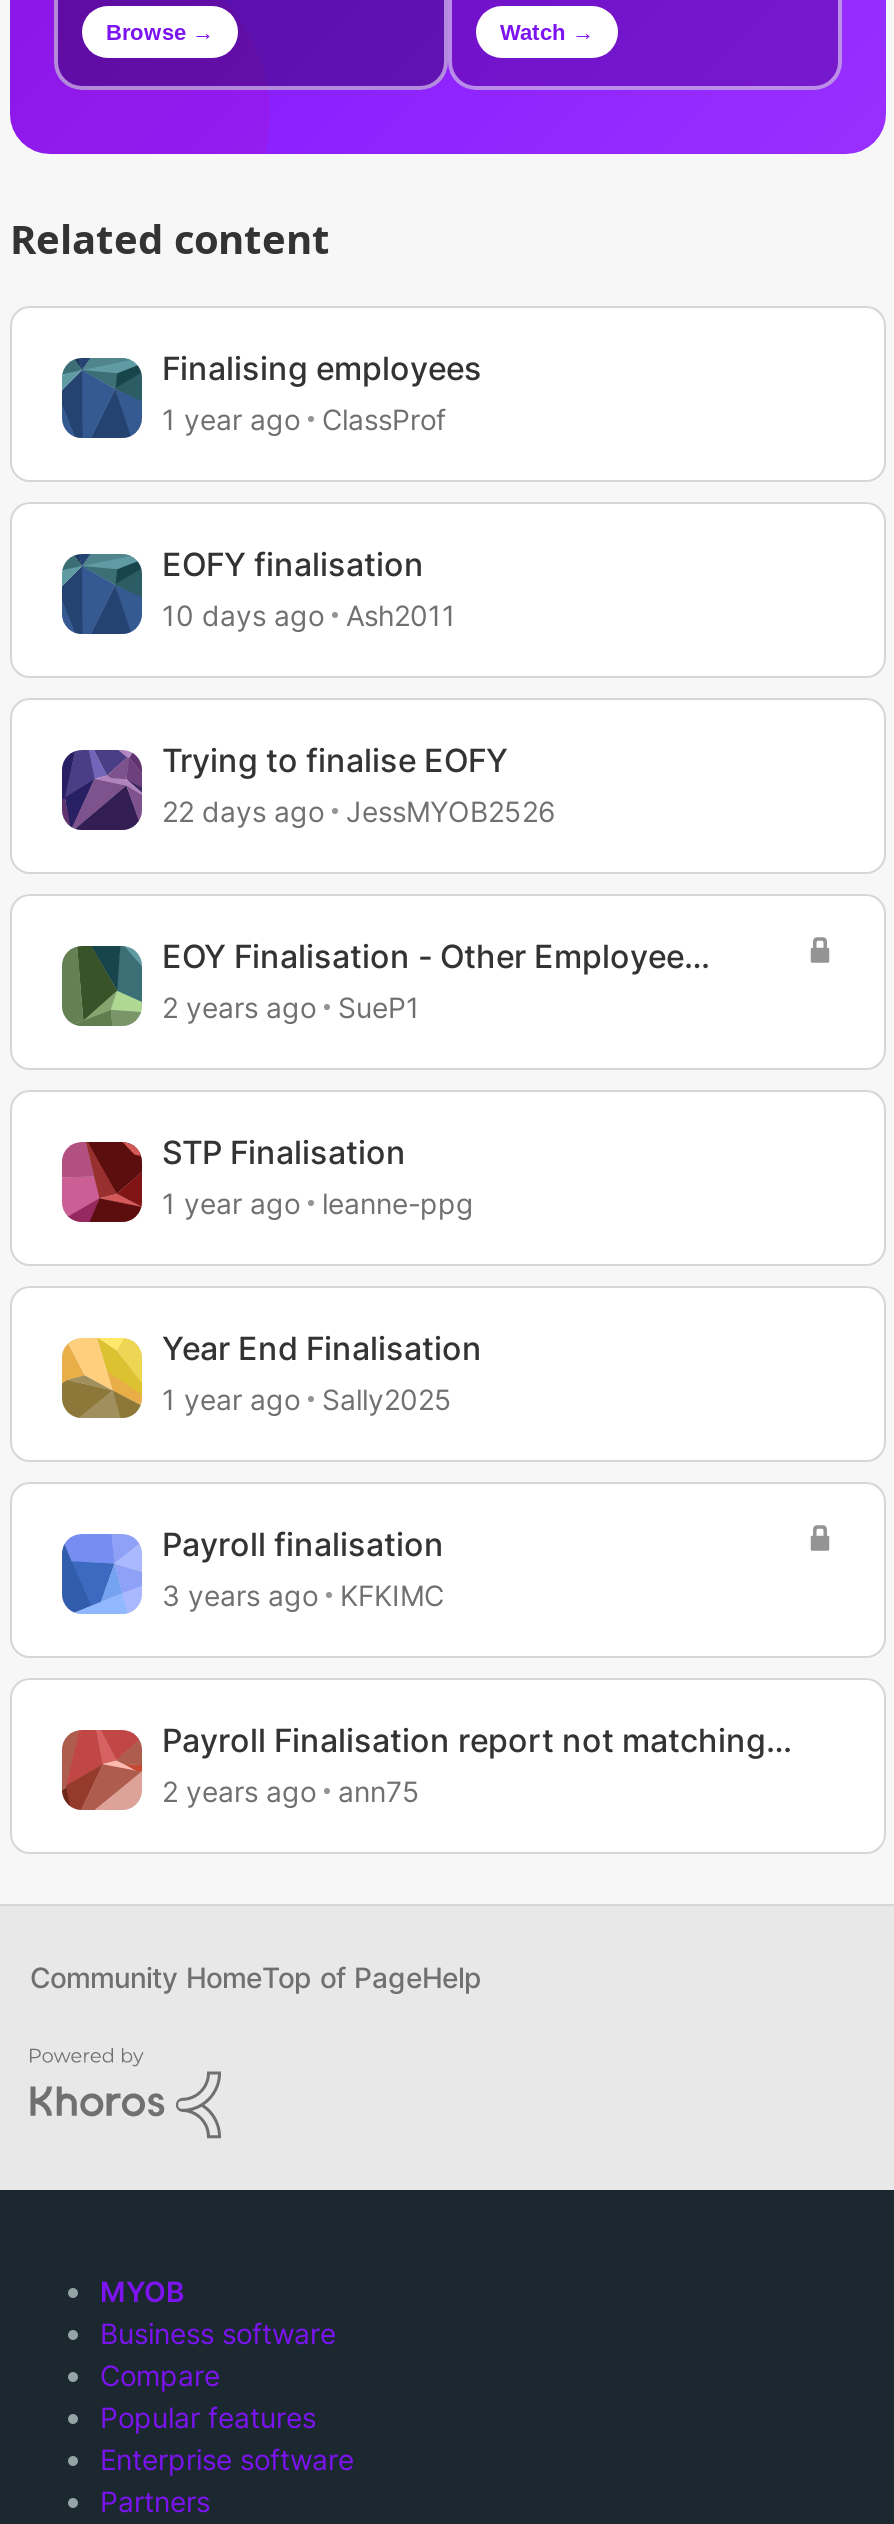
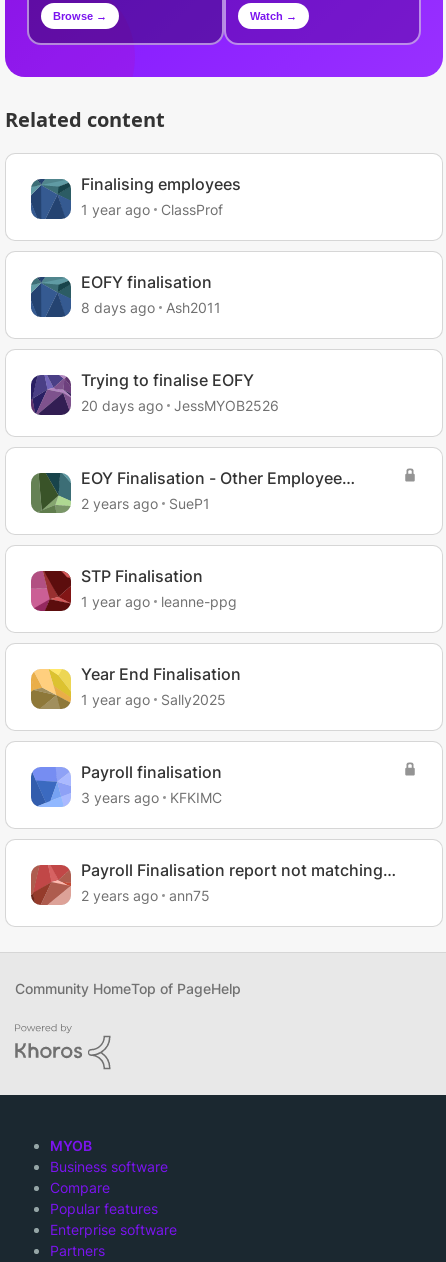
- 10 days ago Ash2011
+ 8 days ago Ash2011

- 22 days ago JessMYOB2526
+ 20 days ago JessMYOB2526
